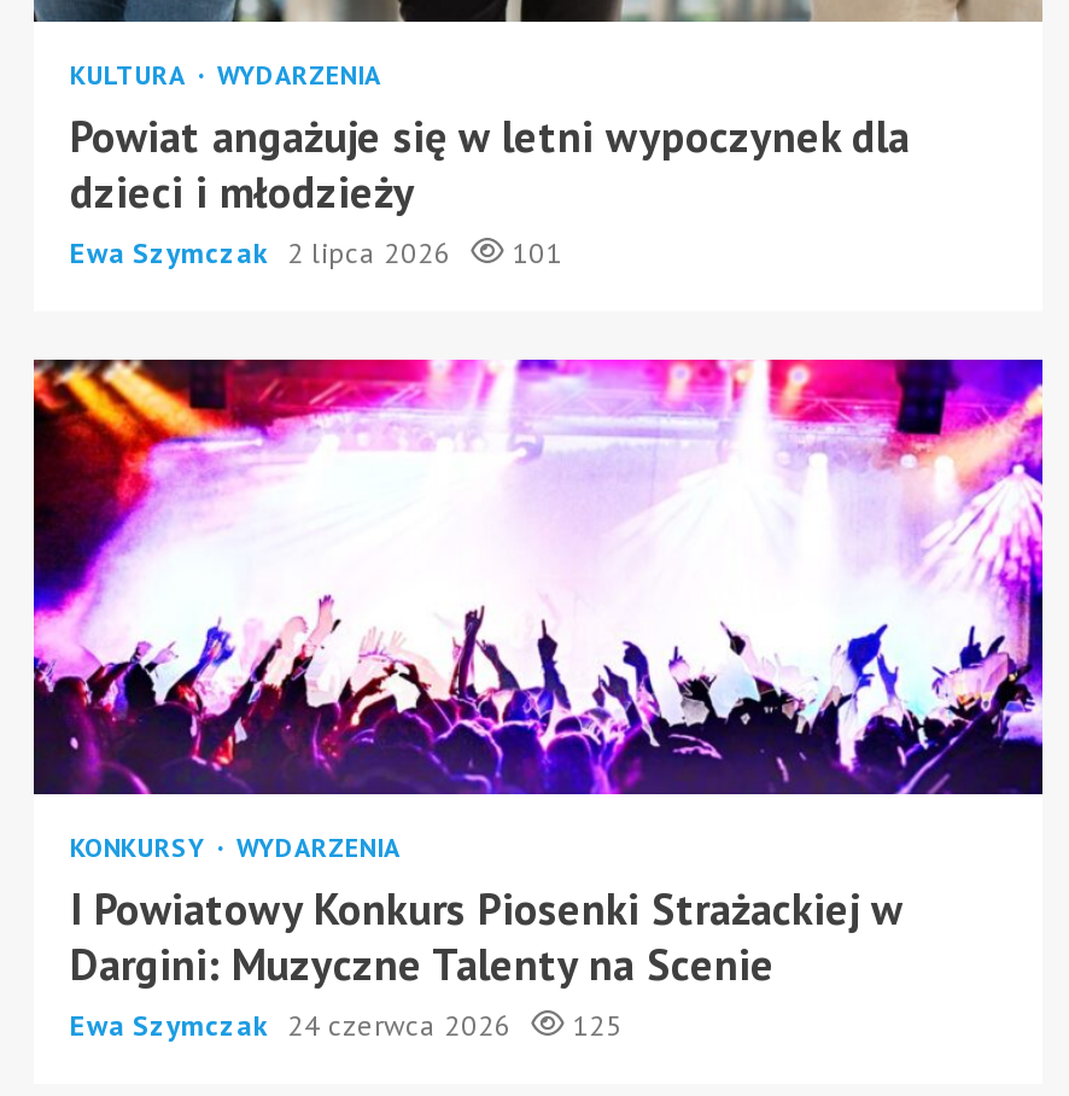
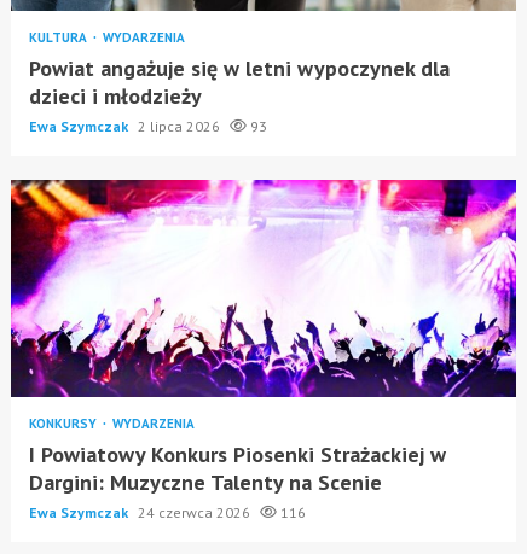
- Ewa Szymczak 2 lipca 2026 101
+ Ewa Szymczak 2 lipca 2026 93

- Ewa Szymczak 24 czerwca 2026 125
+ Ewa Szymczak 24 czerwca 2026 116
